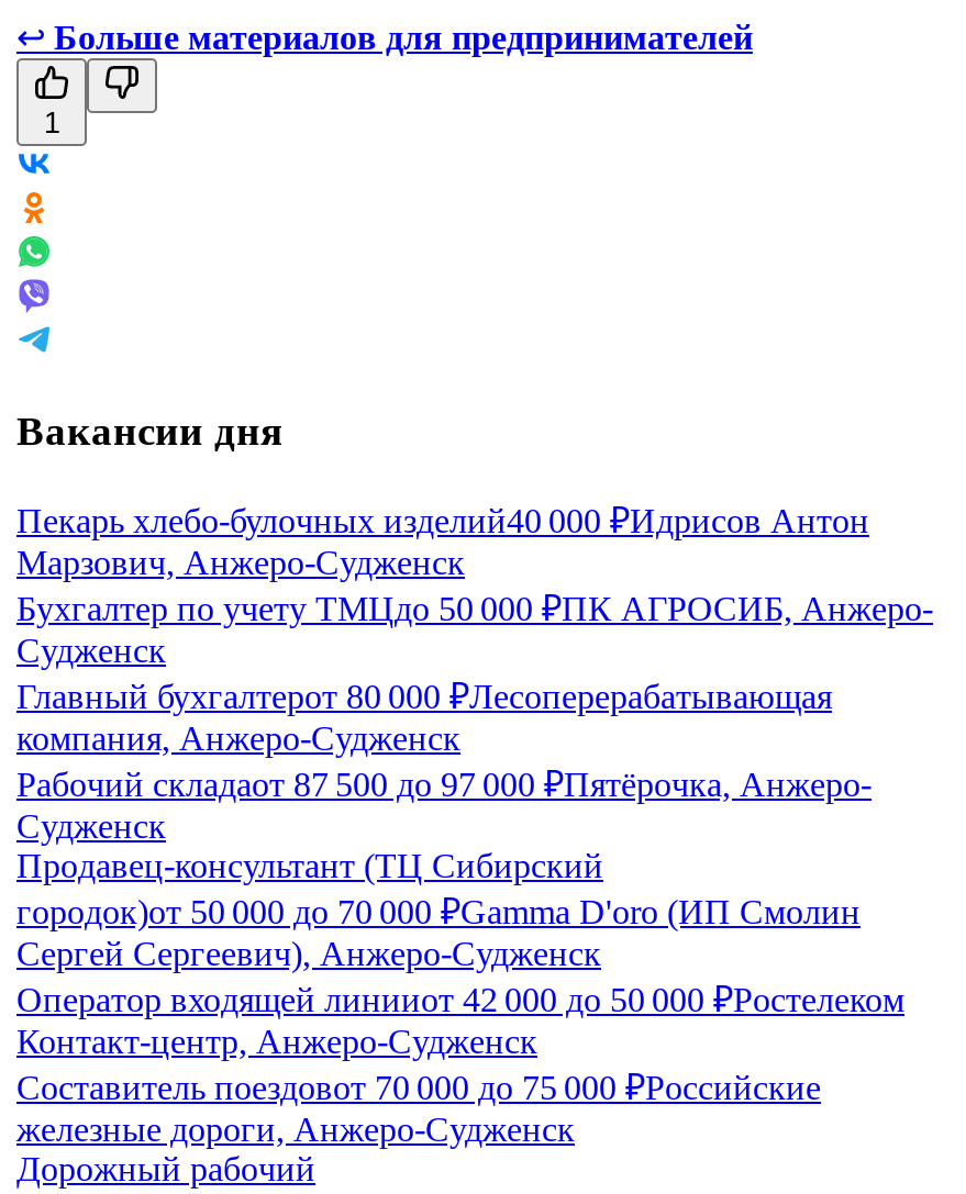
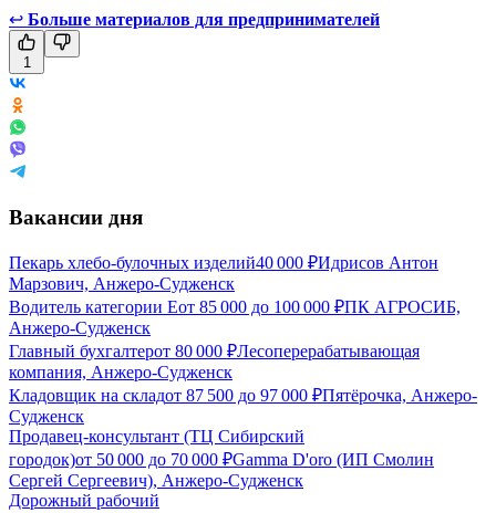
- Бухгалтер по учету ТМЦдо 50 000 ₽ПК АГРОСИБ, Анжеро-
- Судженск
+ Водитель категории Еот 85 000 до 100 000 ₽ПК АГРОСИБ,
+ Анжеро-Судженск

- Рабочий складаот 87 500 до 97 000 ₽Пятёрочка, Анжеро-
+ Кладовщик на складот 87 500 до 97 000 ₽Пятёрочка, Анжеро-

- Оператор входящей линииот 42 000 до 50 000 ₽Ростелеком
- Контакт-центр, Анжеро-Судженск
- Составитель поездовот 70 000 до 75 000 ₽Российские
- железные дороги, Анжеро-Судженск
